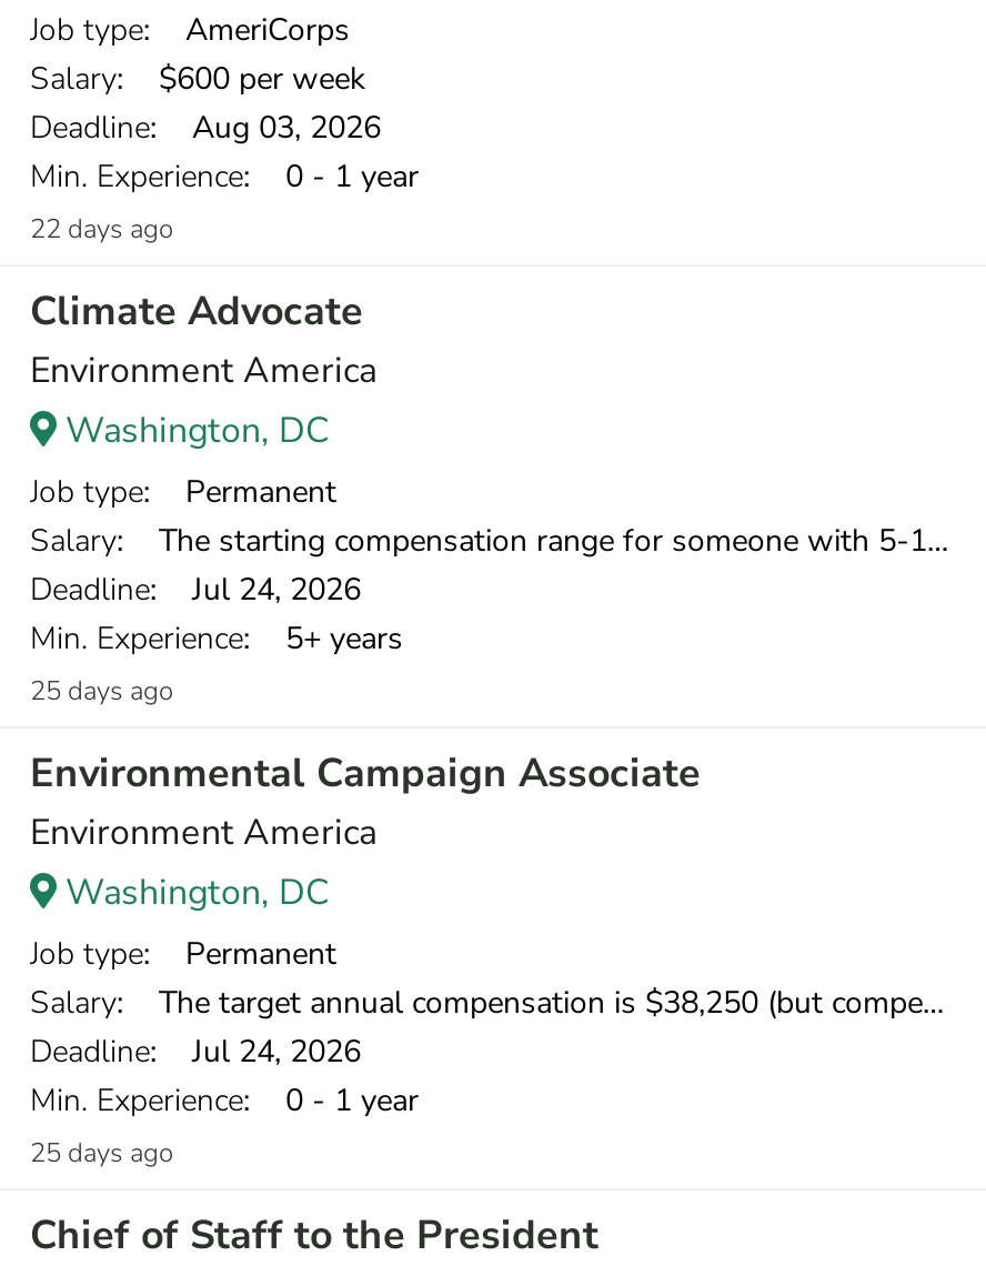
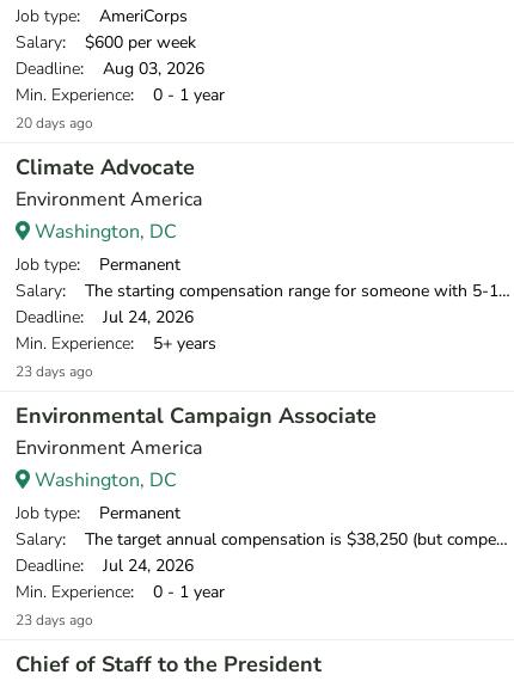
- 22 days ago
+ 20 days ago

- 25 days ago
+ 23 days ago

- 25 days ago
+ 23 days ago
